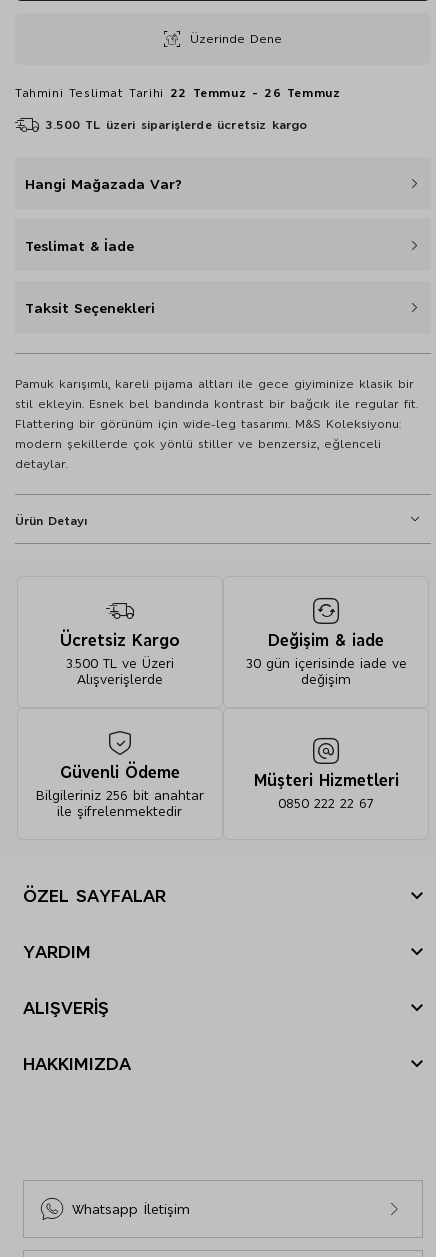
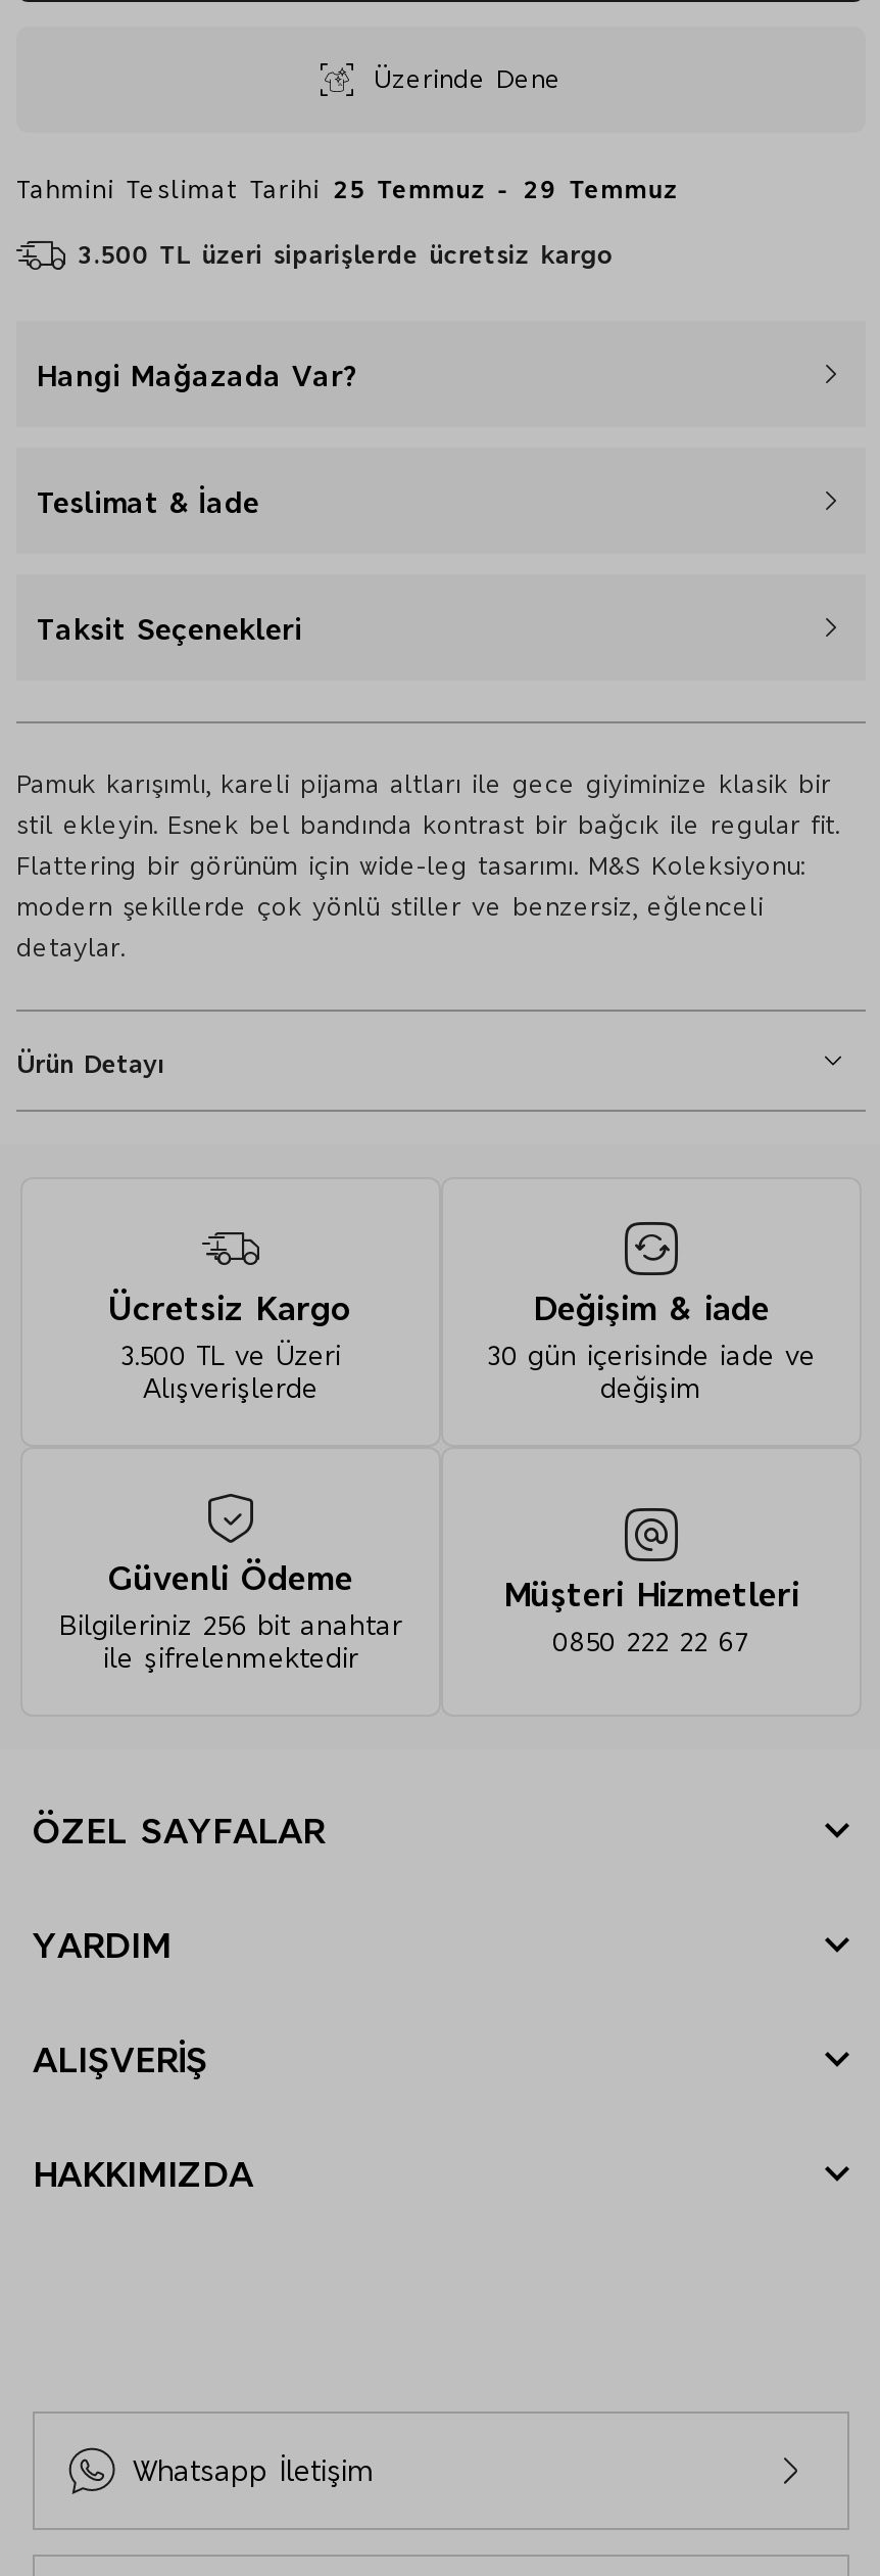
- Tahmini Teslimat Tarihi 22 Temmuz - 26 Temmuz
+ Tahmini Teslimat Tarihi 25 Temmuz - 29 Temmuz
